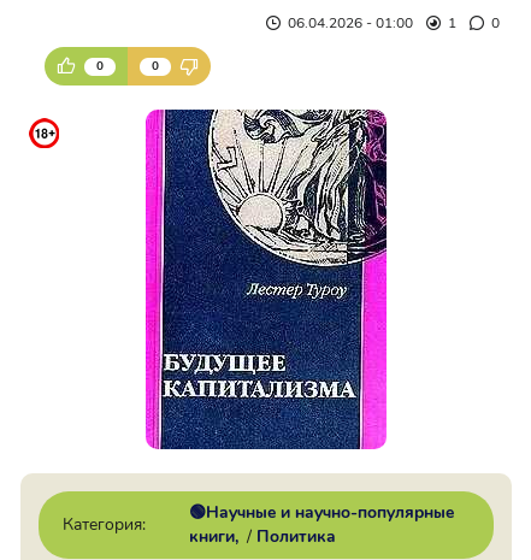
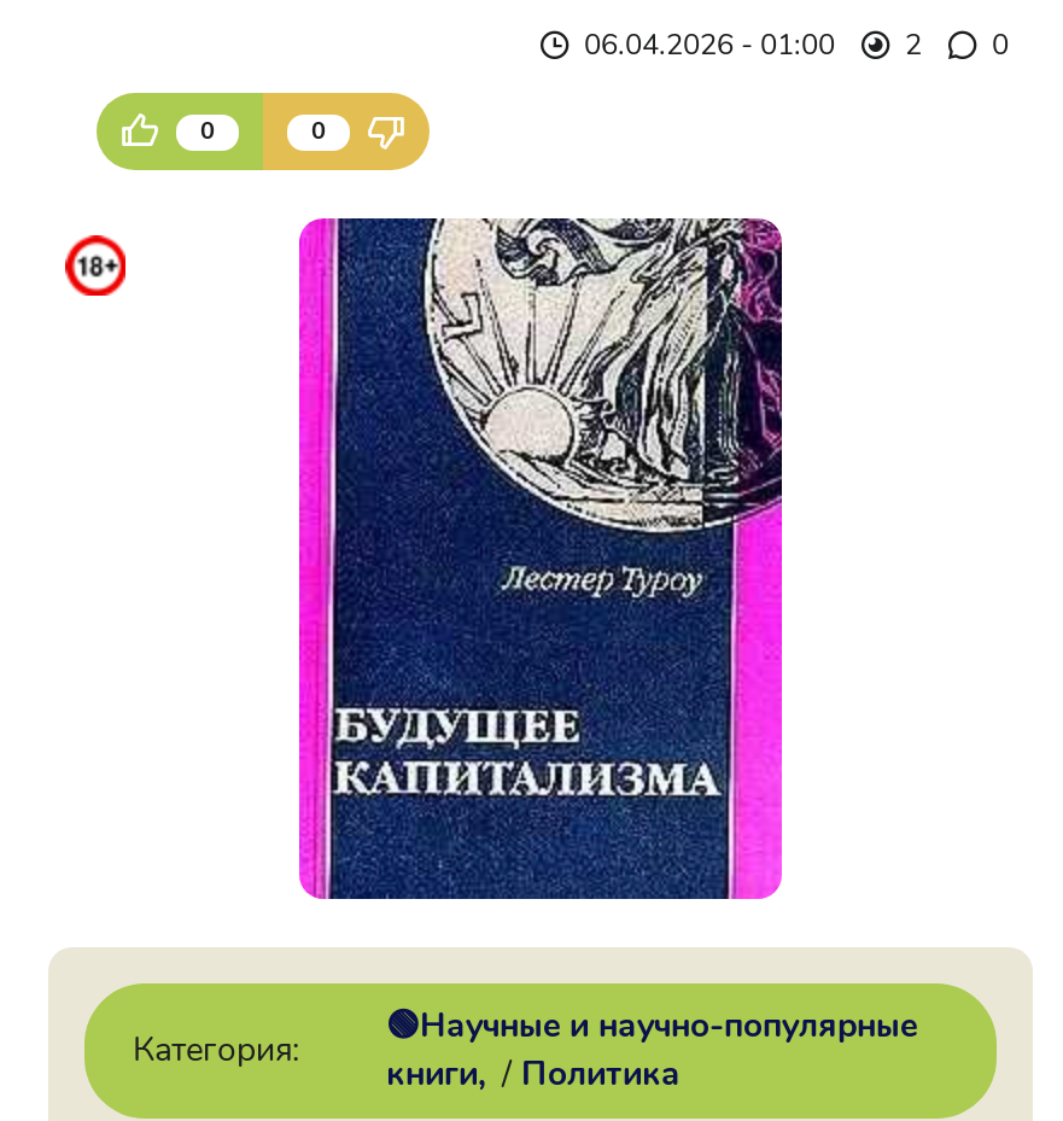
- 06.04.2026 - 01:00 1 0
+ 06.04.2026 - 01:00 2 0
